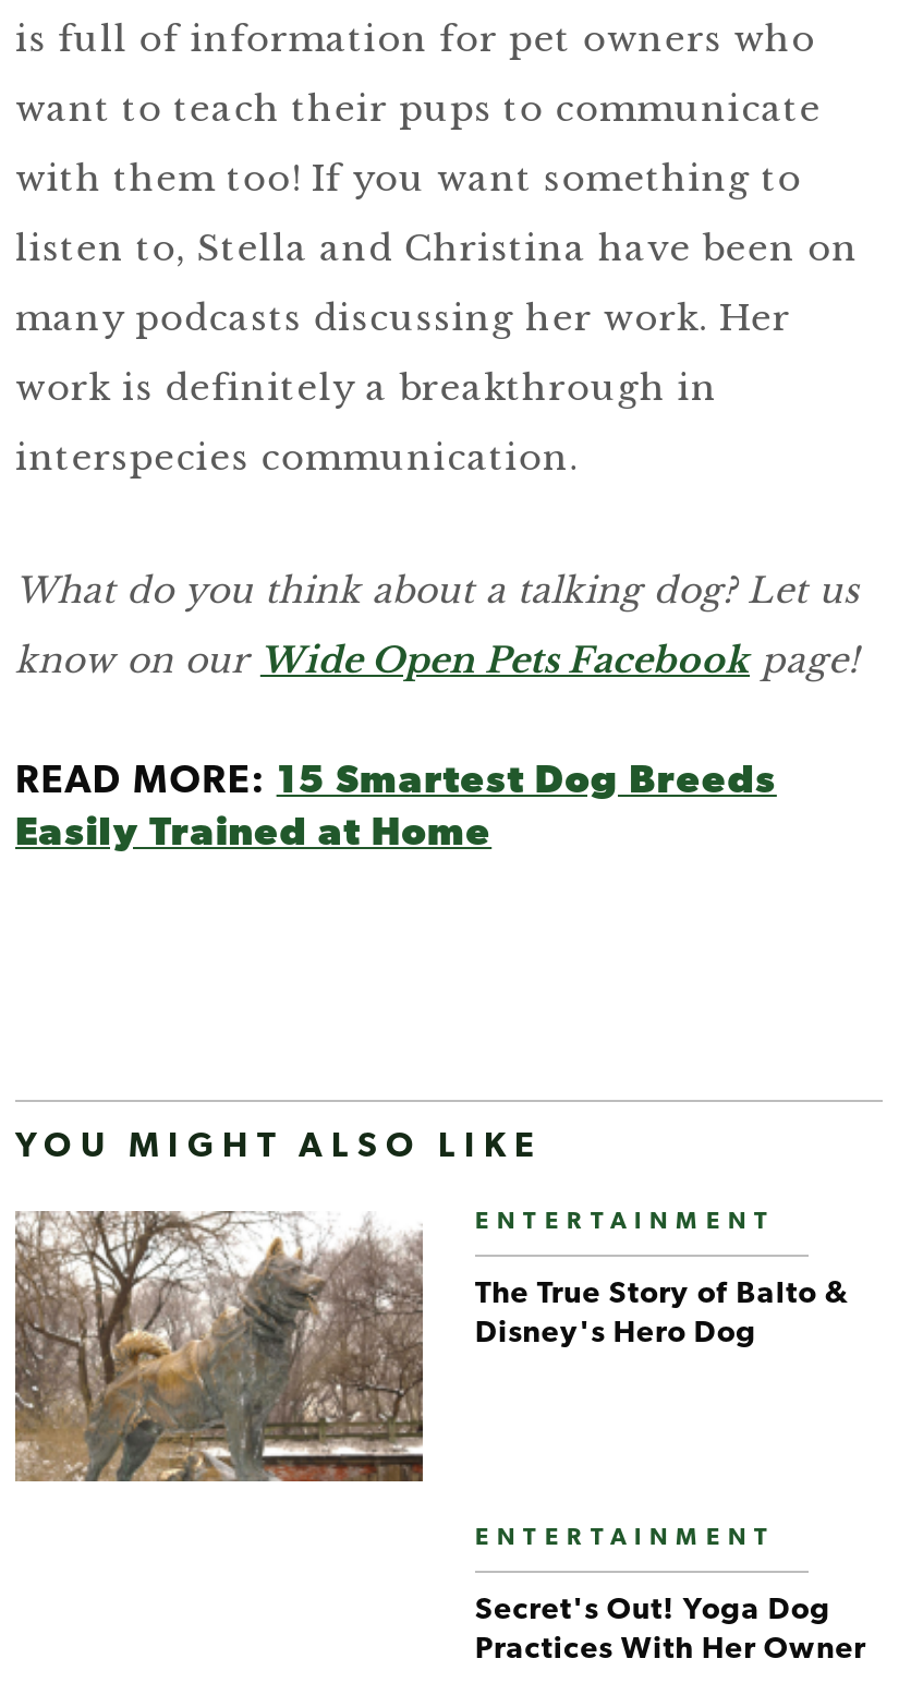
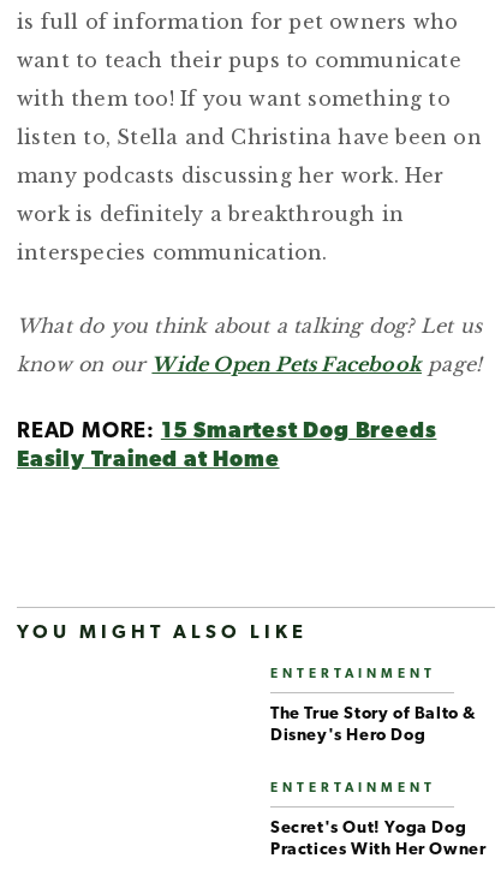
- [image]
